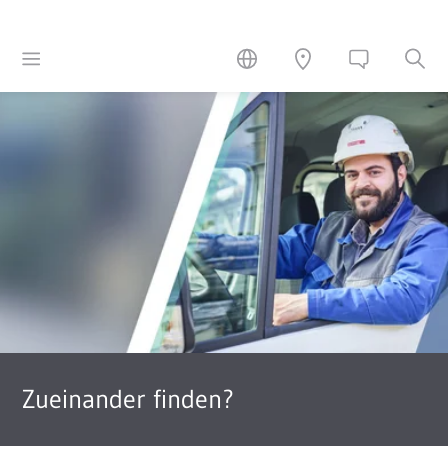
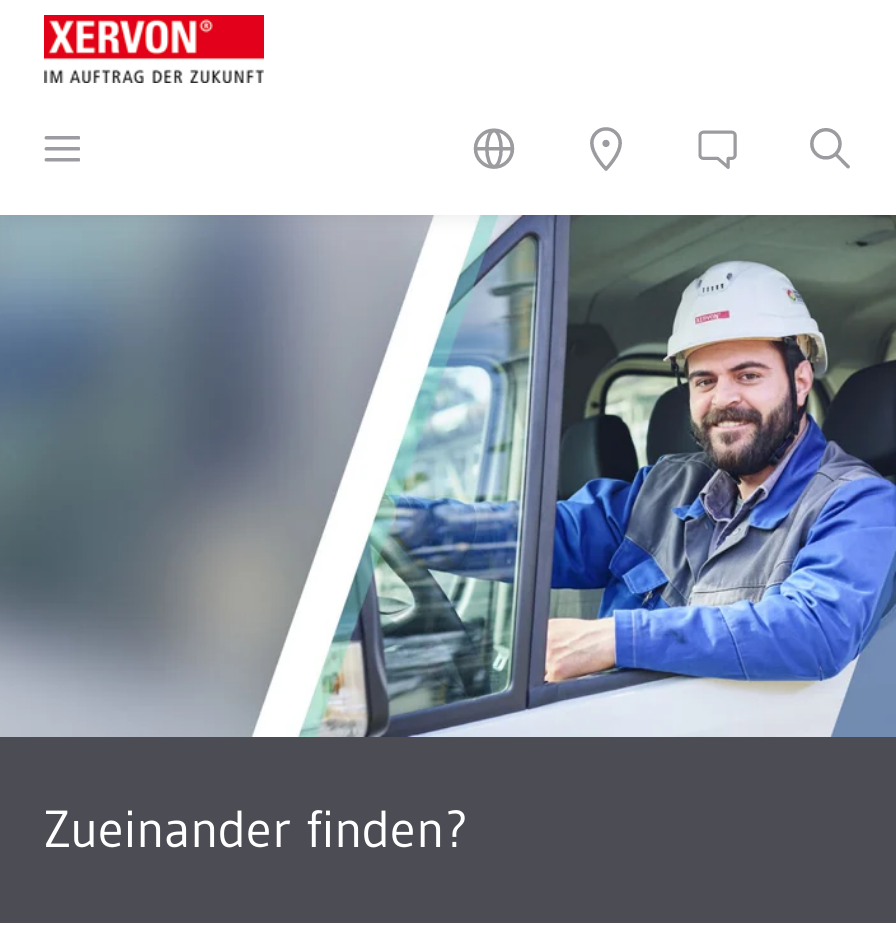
+ [image]
